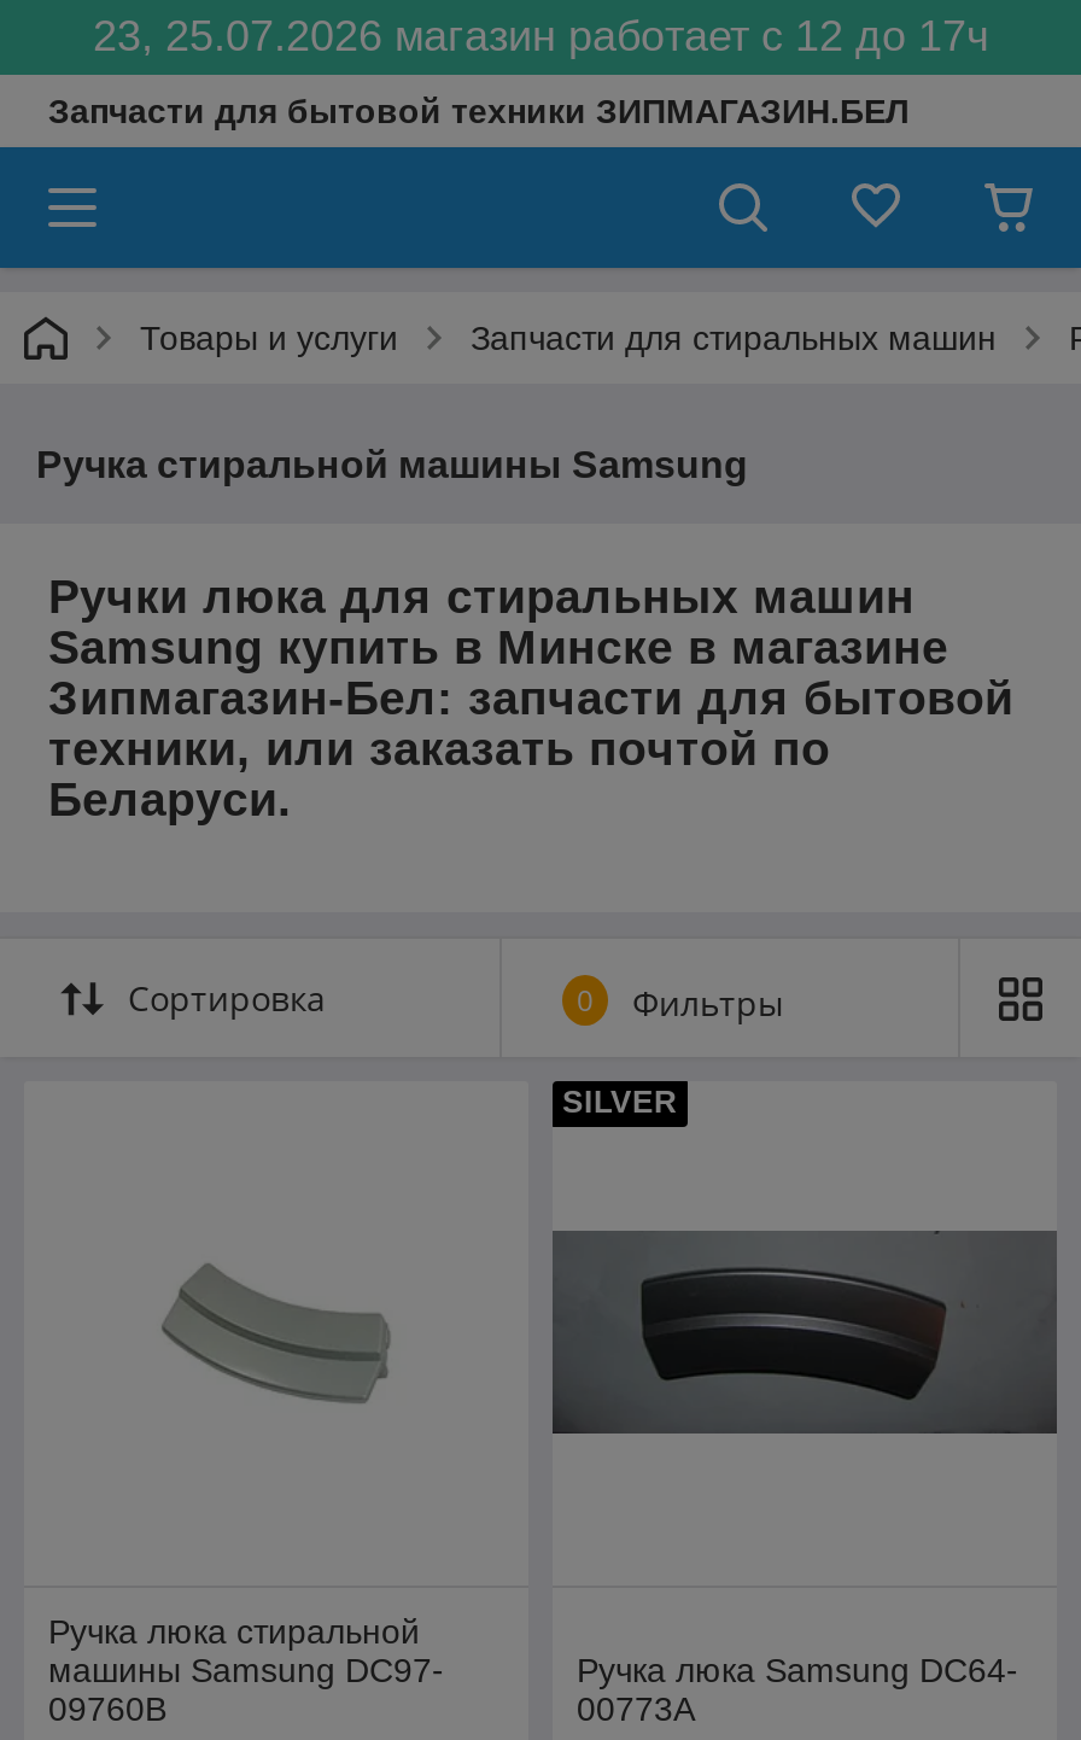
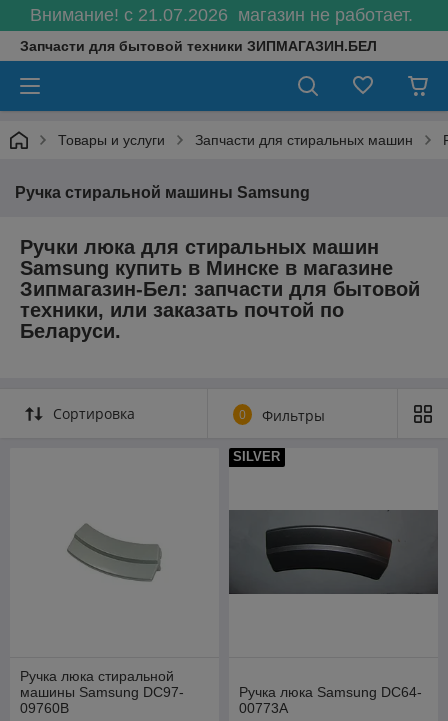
- 23, 25.07.2026 магазин работает с 12 до 17ч
+ Внимание! с 21.07.2026 магазин не работает.
